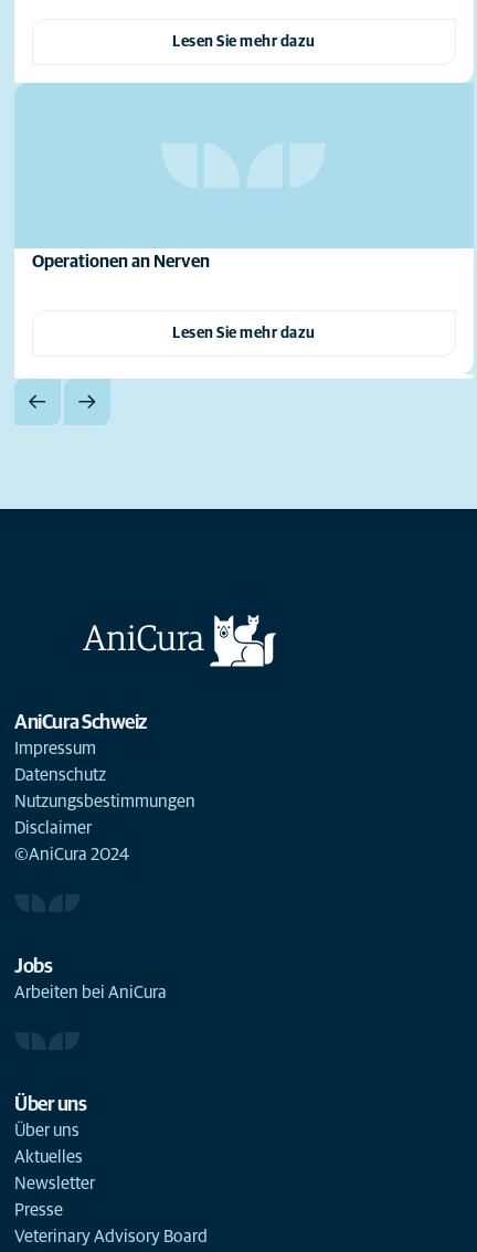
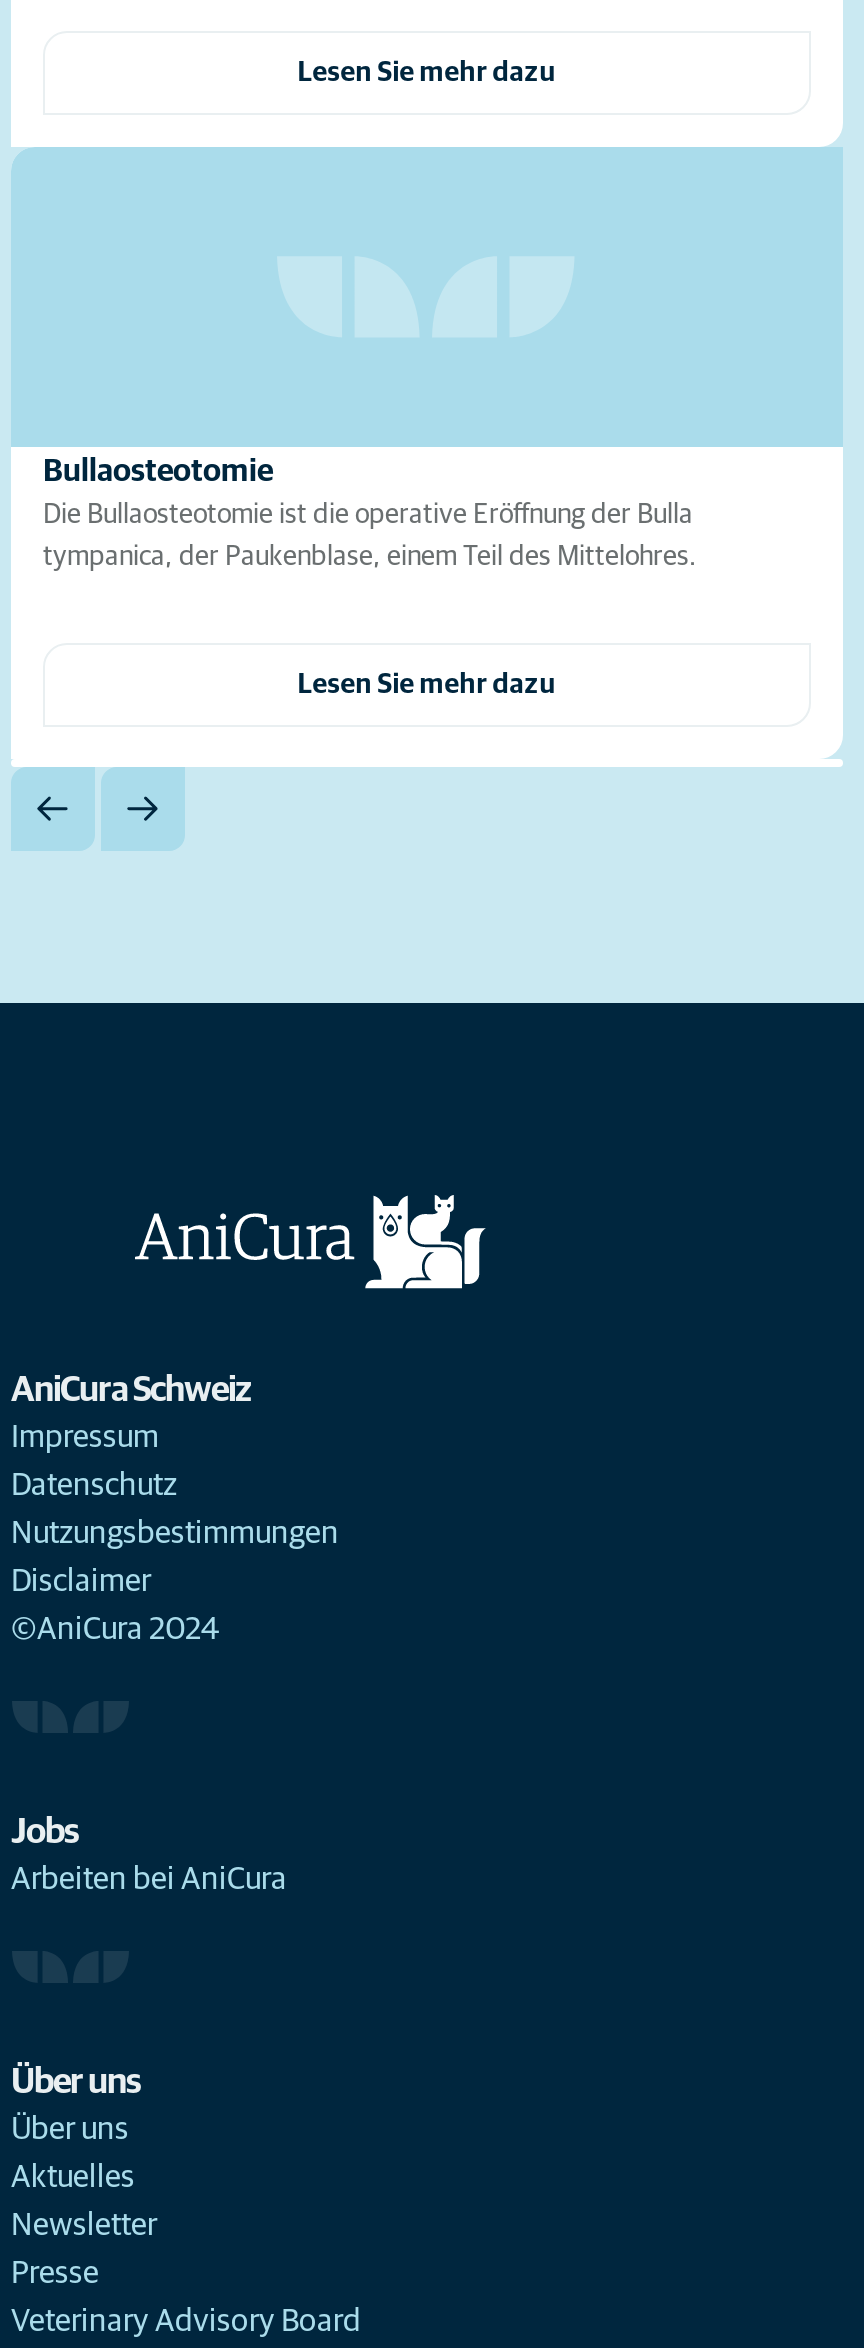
- Operationen an Nerven
+ Bullaosteotomie
+ Die Bullaosteotomie ist die operative Eröffnung der Bulla
+ tympanica, der Paukenblase, einem Teil des Mittelohres.
